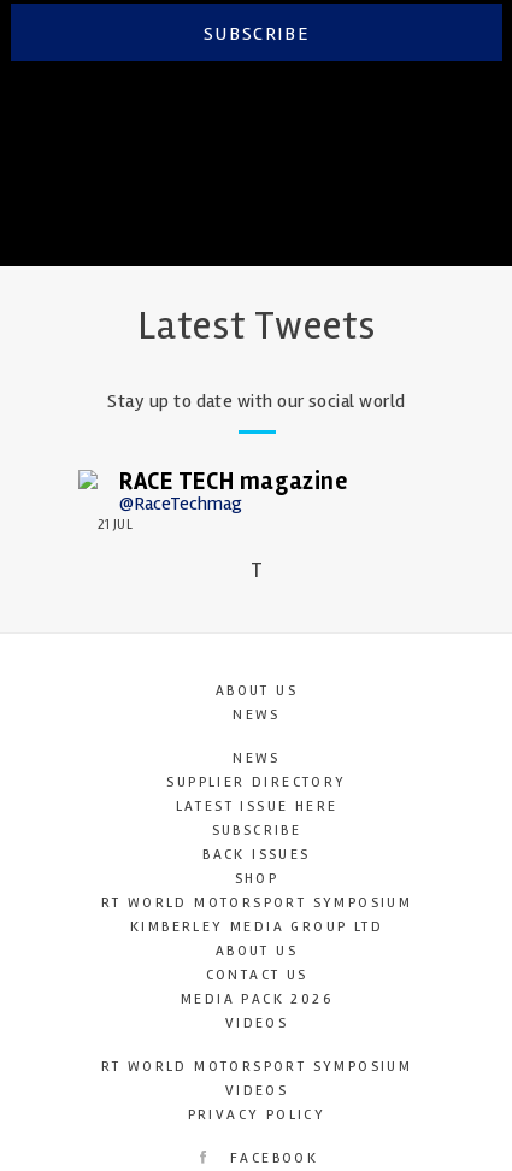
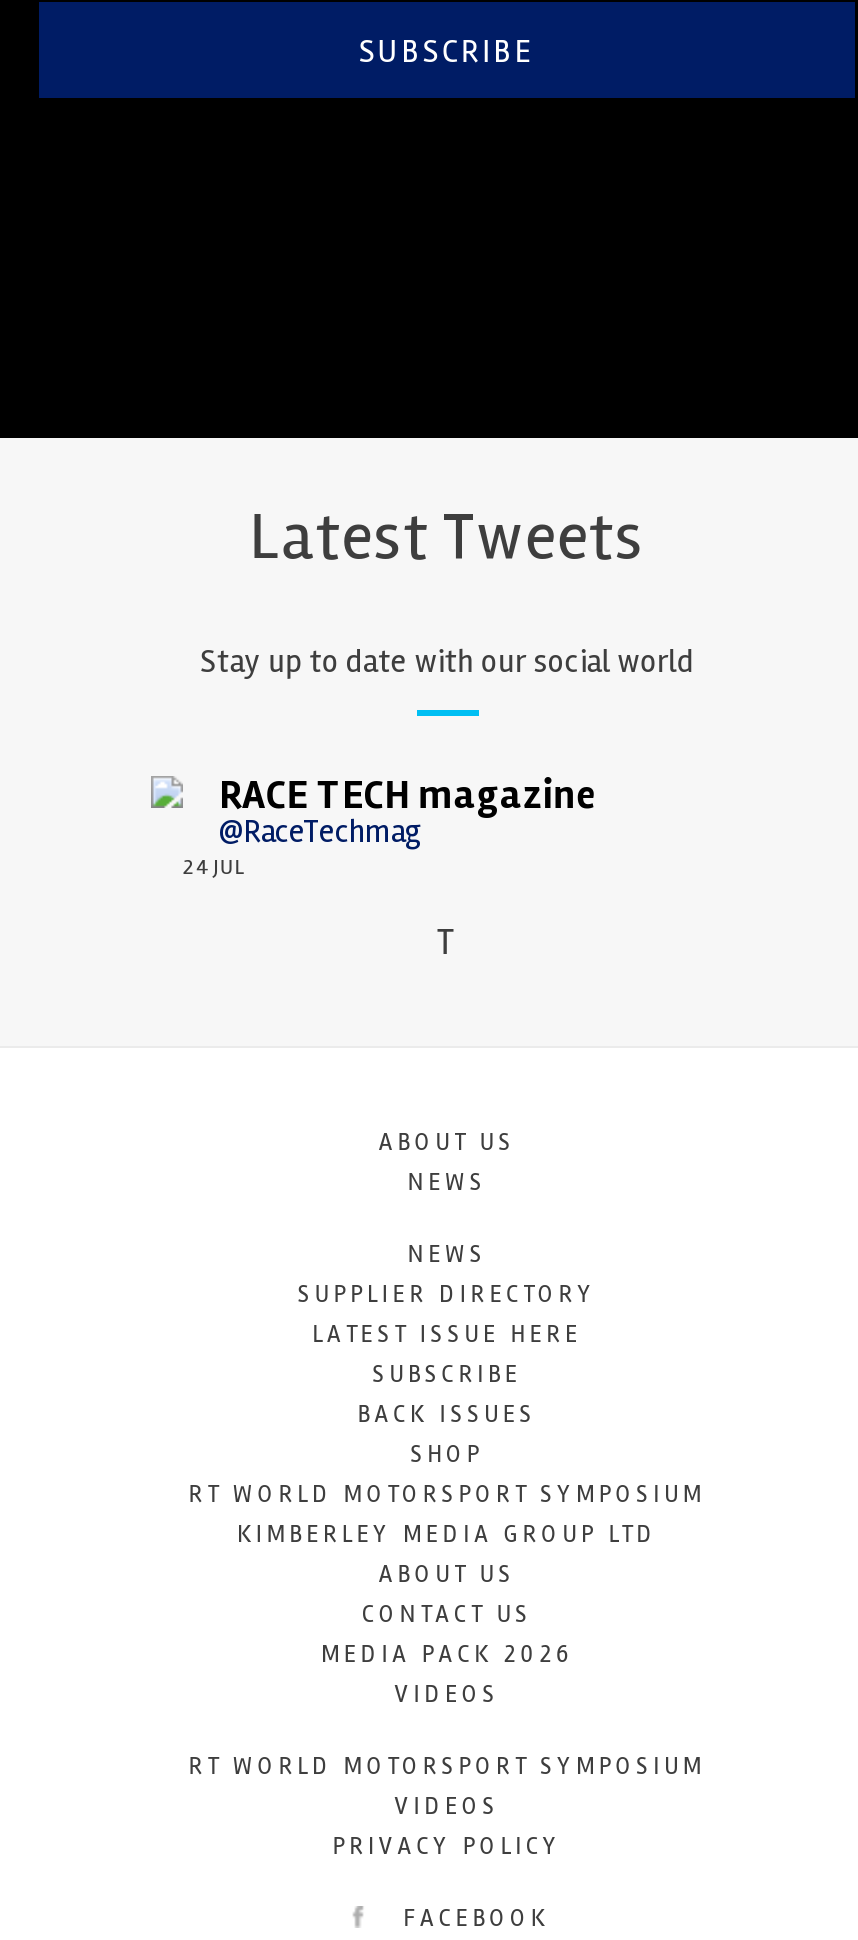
- 21 JUL
+ 24 JUL
